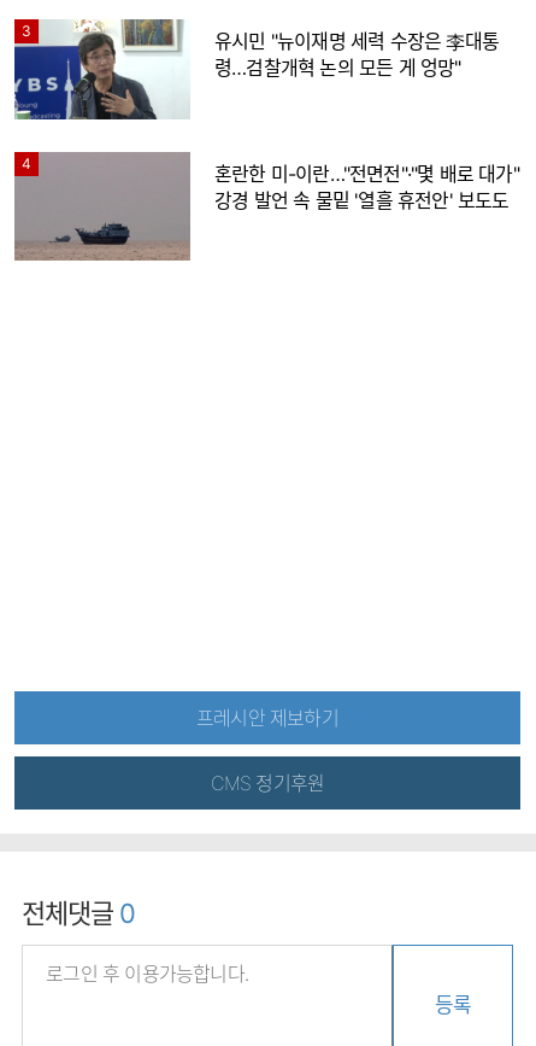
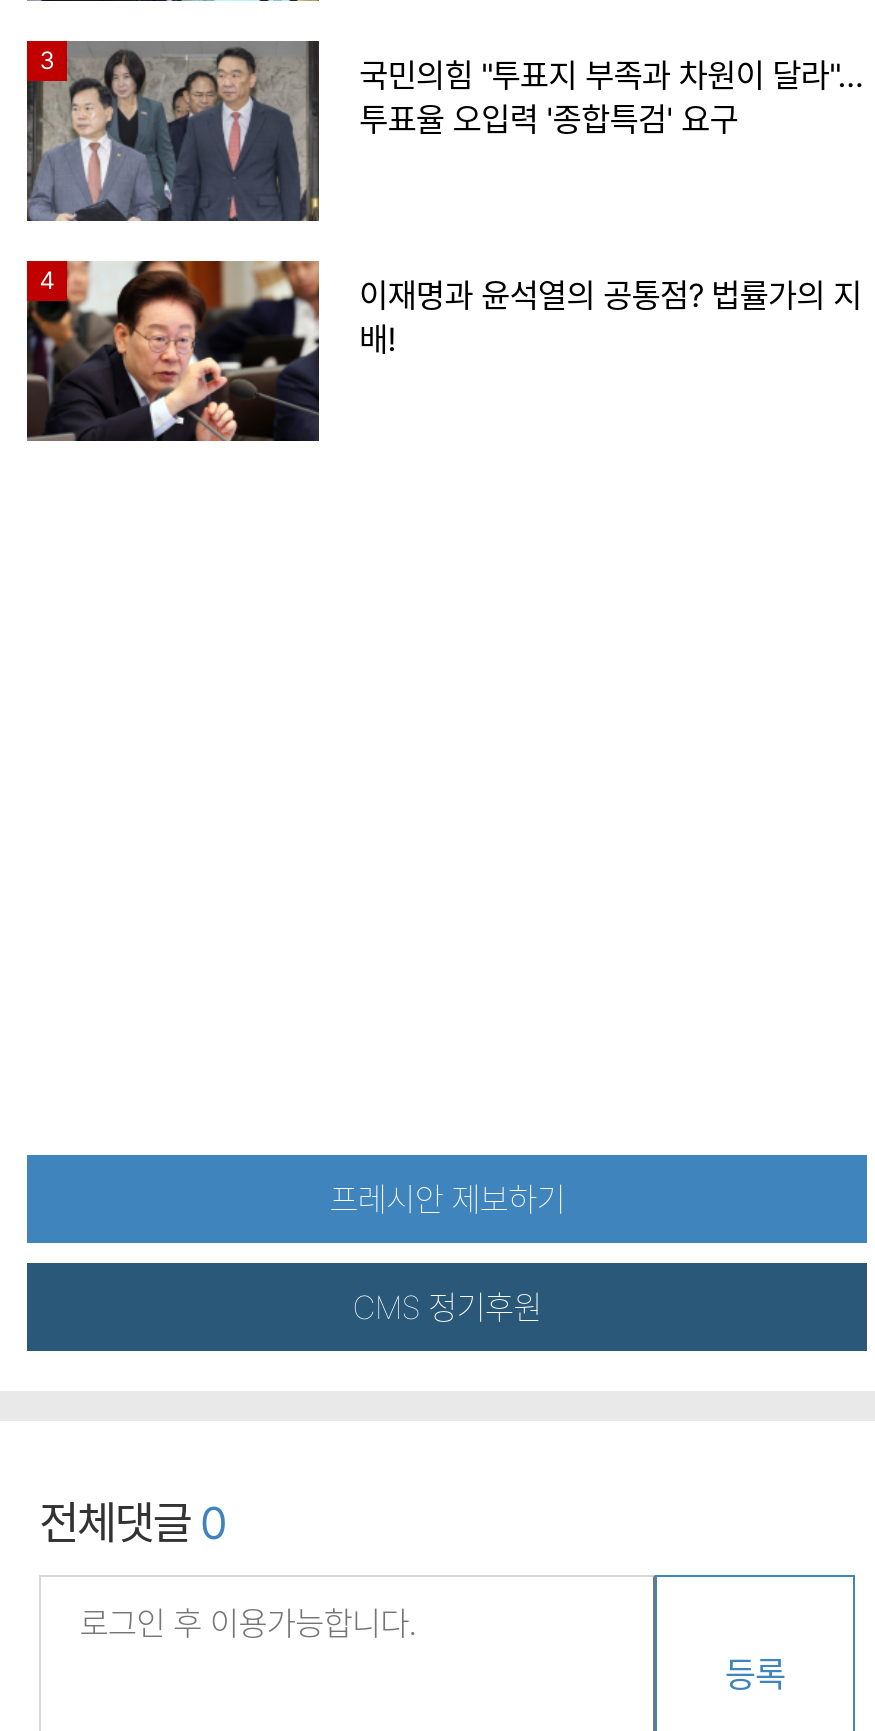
- [image]
- 유시민 "뉴이재명 세력 수장은 李대통
- 령…검찰개혁 논의 모든 게 엉망"
+ [image]
+ 국민의힘 "투표지 부족과 차원이 달라"…
+ 투표율 오입력 '종합특검' 요구

- [image]
- 혼란한 미-이란…"전면전"·"몇 배로 대가"
- 강경 발언 속 물밑 '열흘 휴전안' 보도도
+ [image]
+ 이재명과 윤석열의 공통점? 법률가의 지
+ 배!
